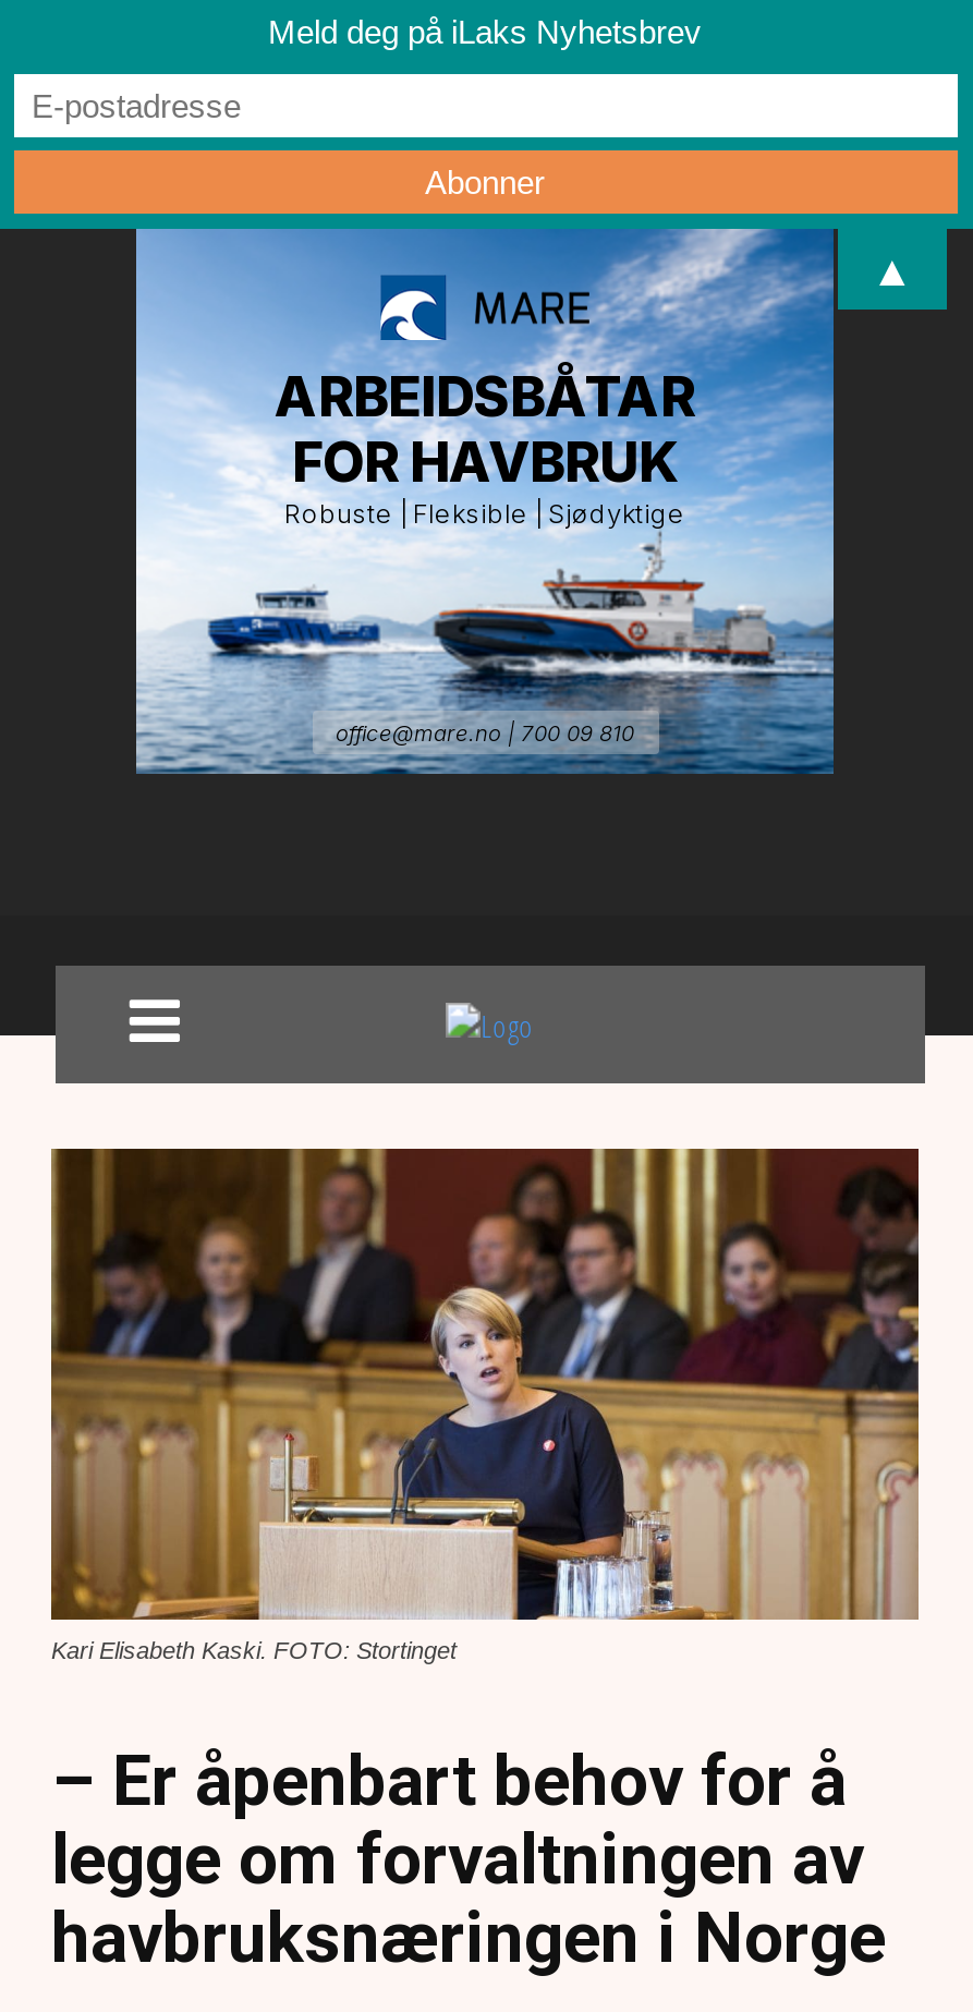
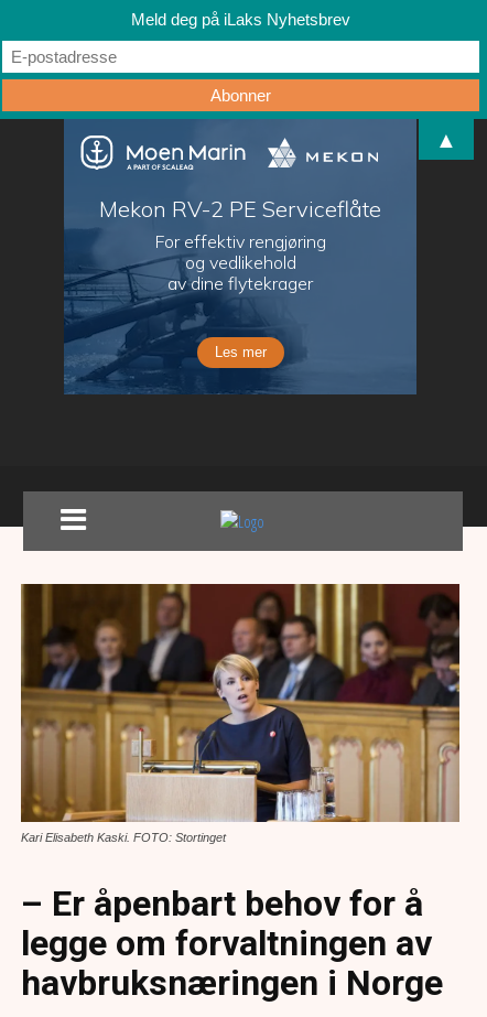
- [image]
+ [image]
